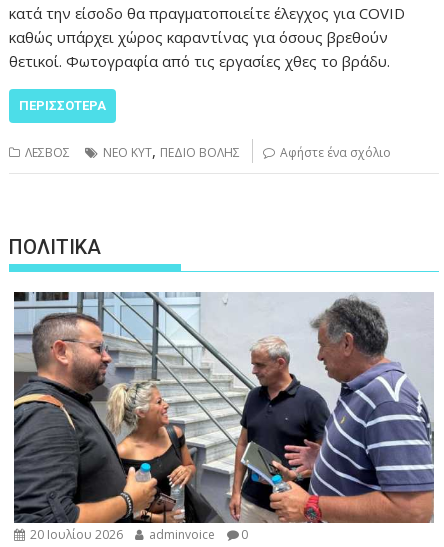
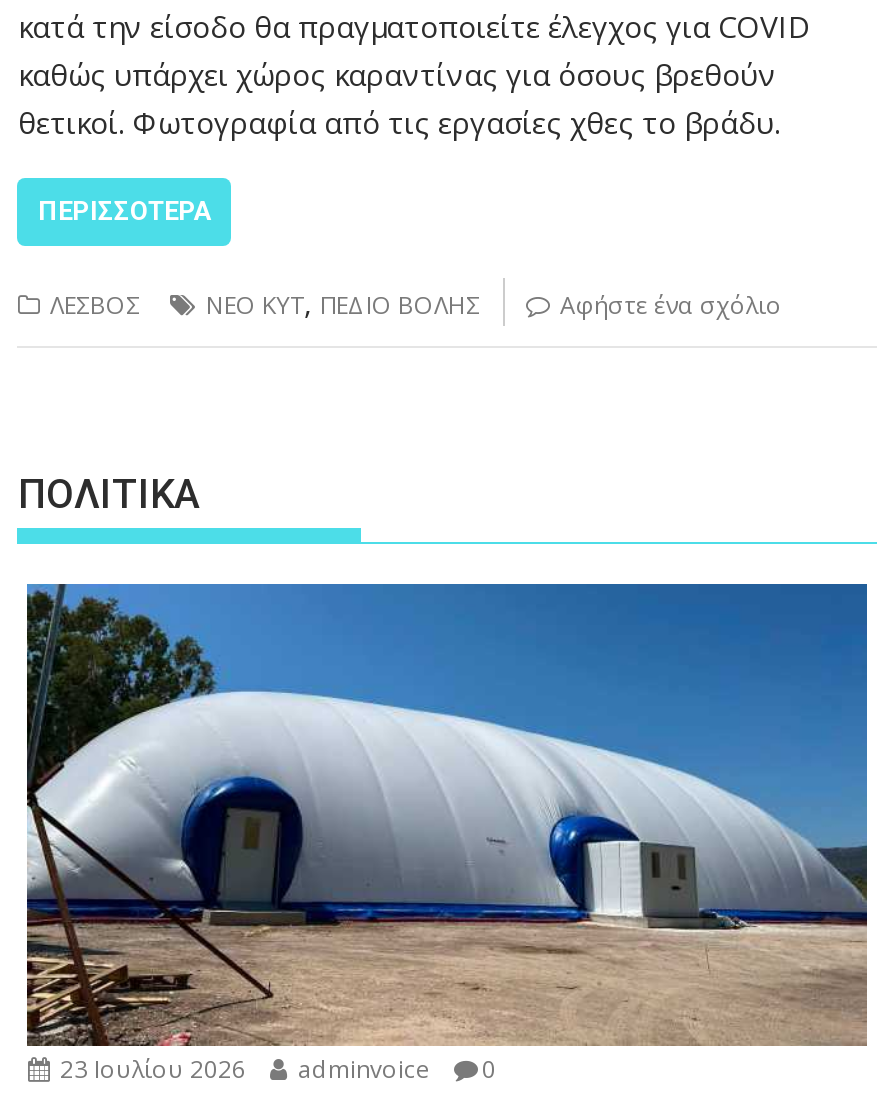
- [image]
- 20 Ιουλίου 2026 adminvoice 0
+ [image]
+ 23 Ιουλίου 2026 adminvoice 0
